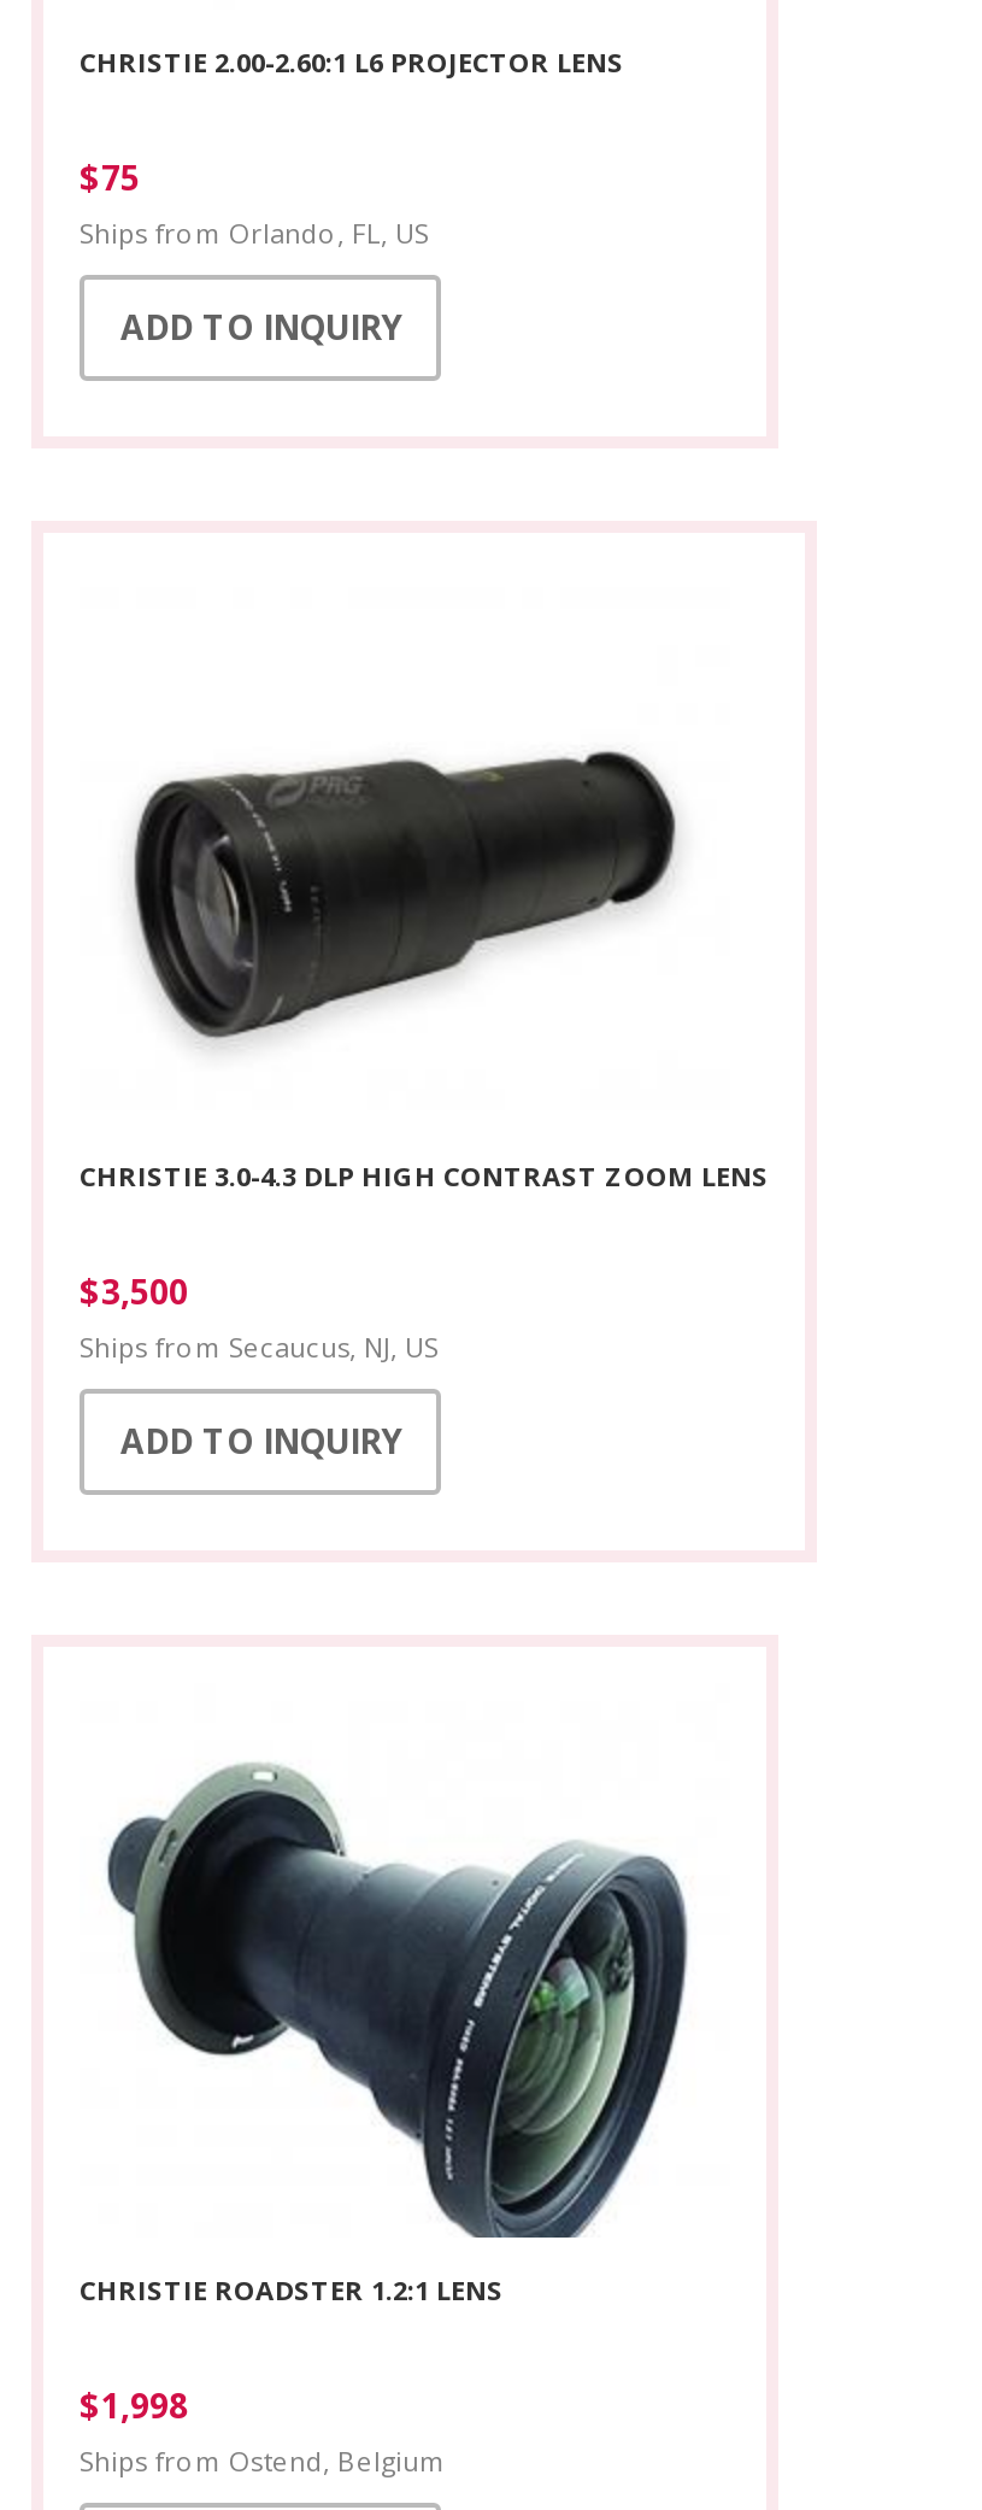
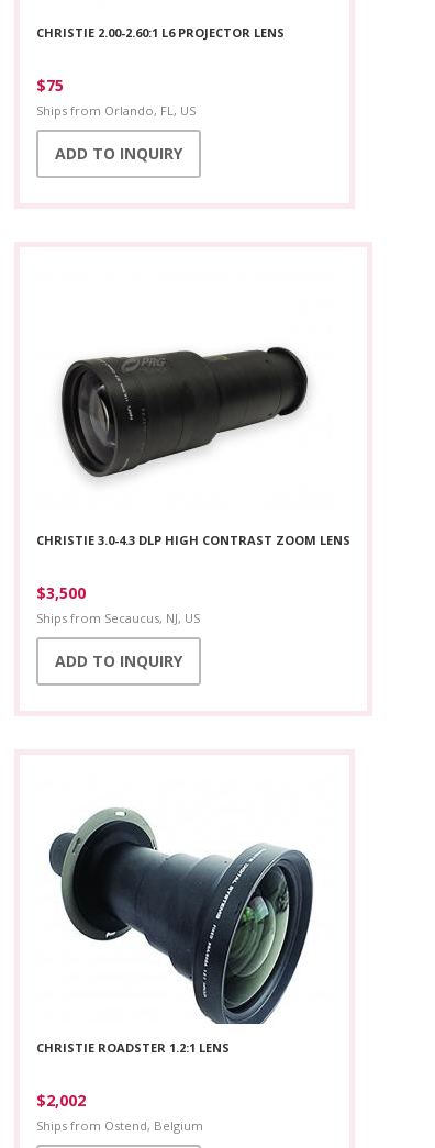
- $1,998
+ $2,002
